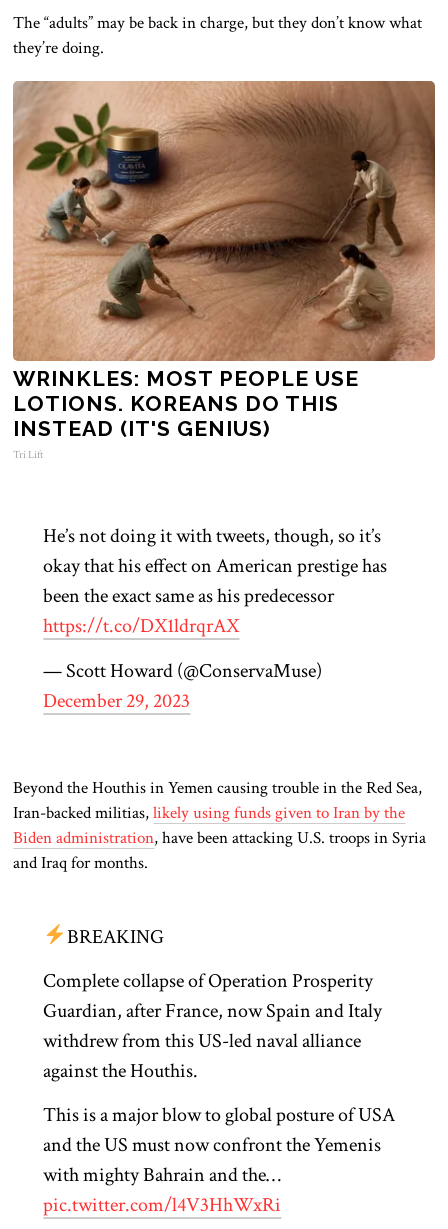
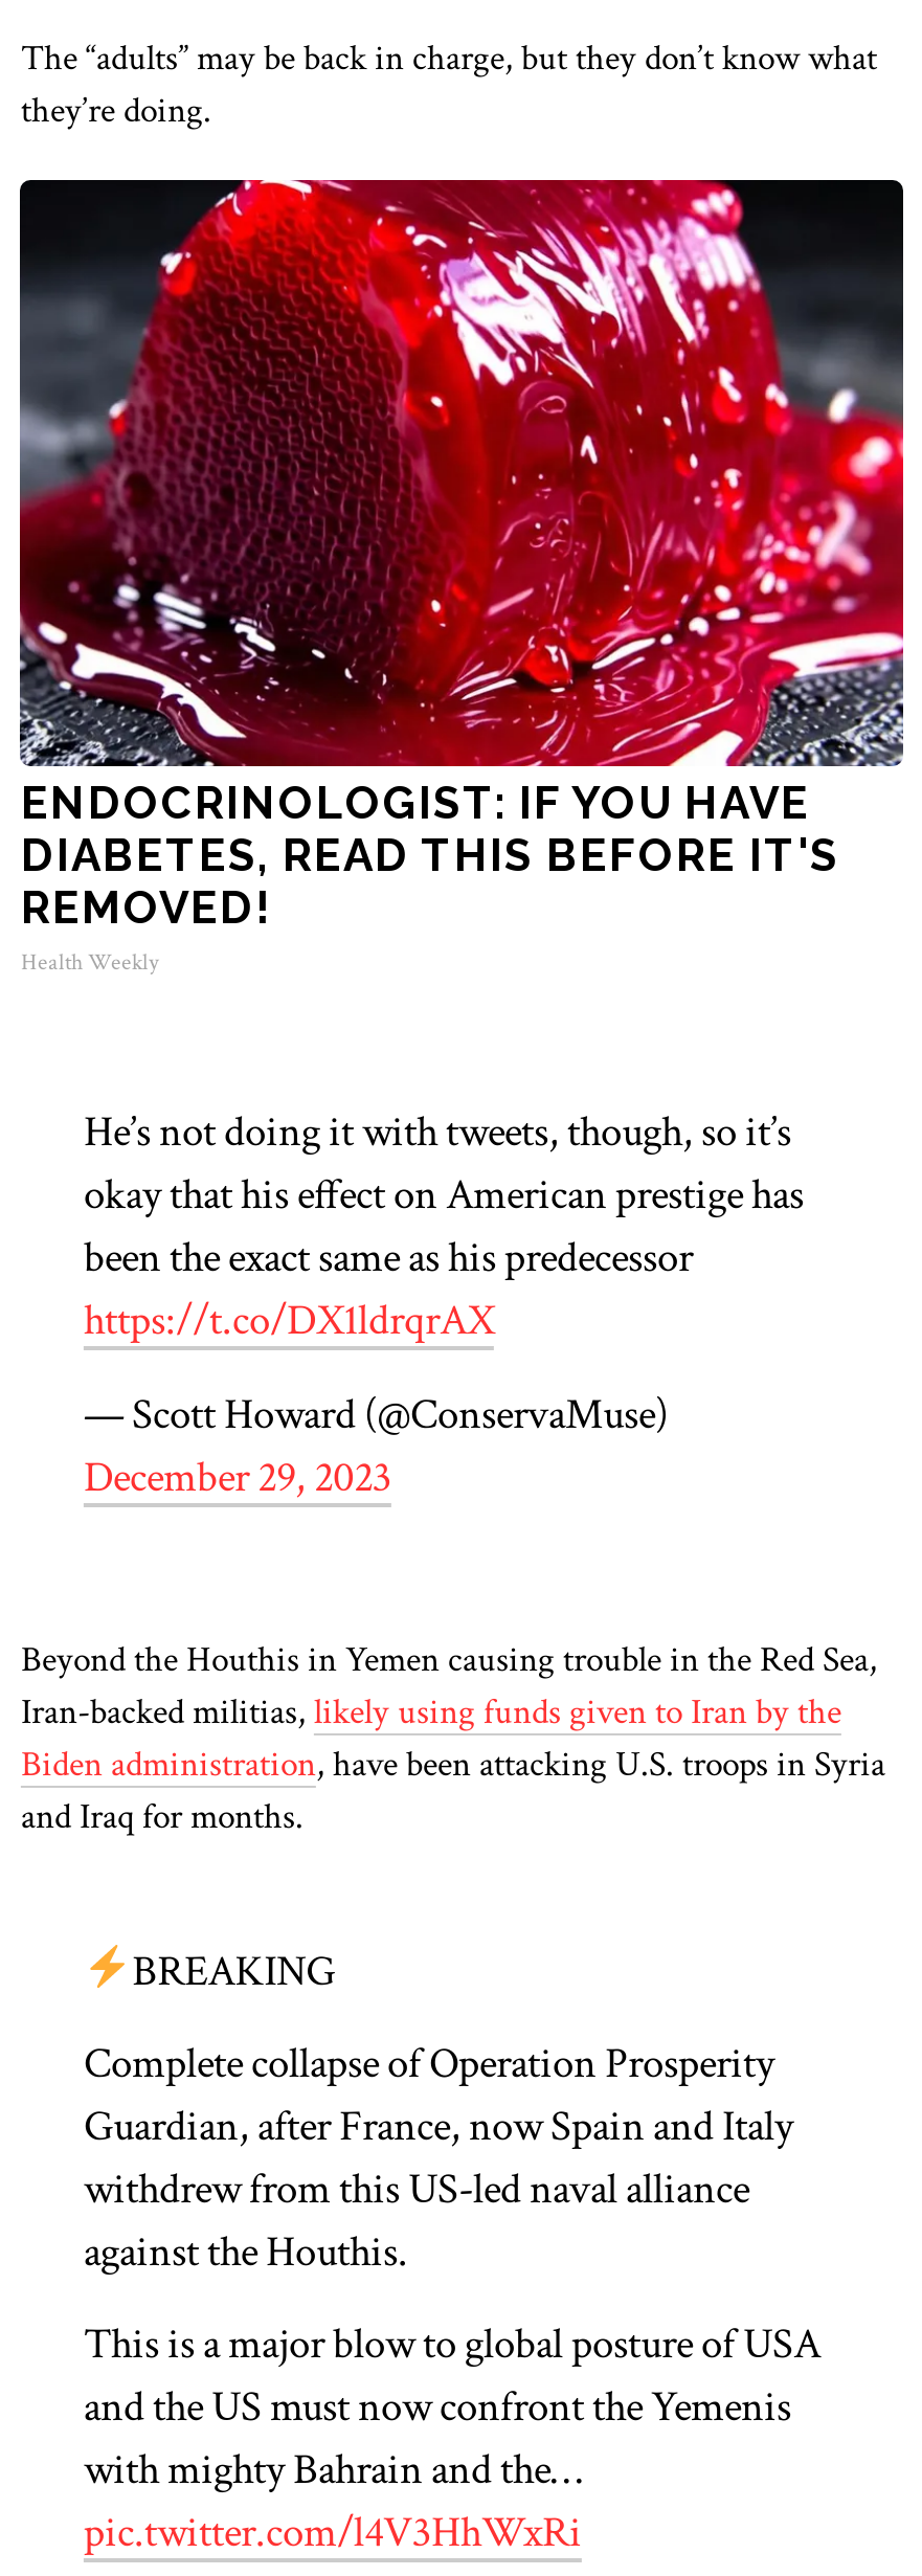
- [image]
- WRINKLES: MOST PEOPLE USE
- LOTIONS. KOREANS DO THIS
- INSTEAD (IT'S GENIUS)
- Tri Lift
+ [image]
+ ENDOCRINOLOGIST: IF YOU HAVE
+ DIABETES, READ THIS BEFORE IT'S
+ REMOVED!
+ Health Weekly
